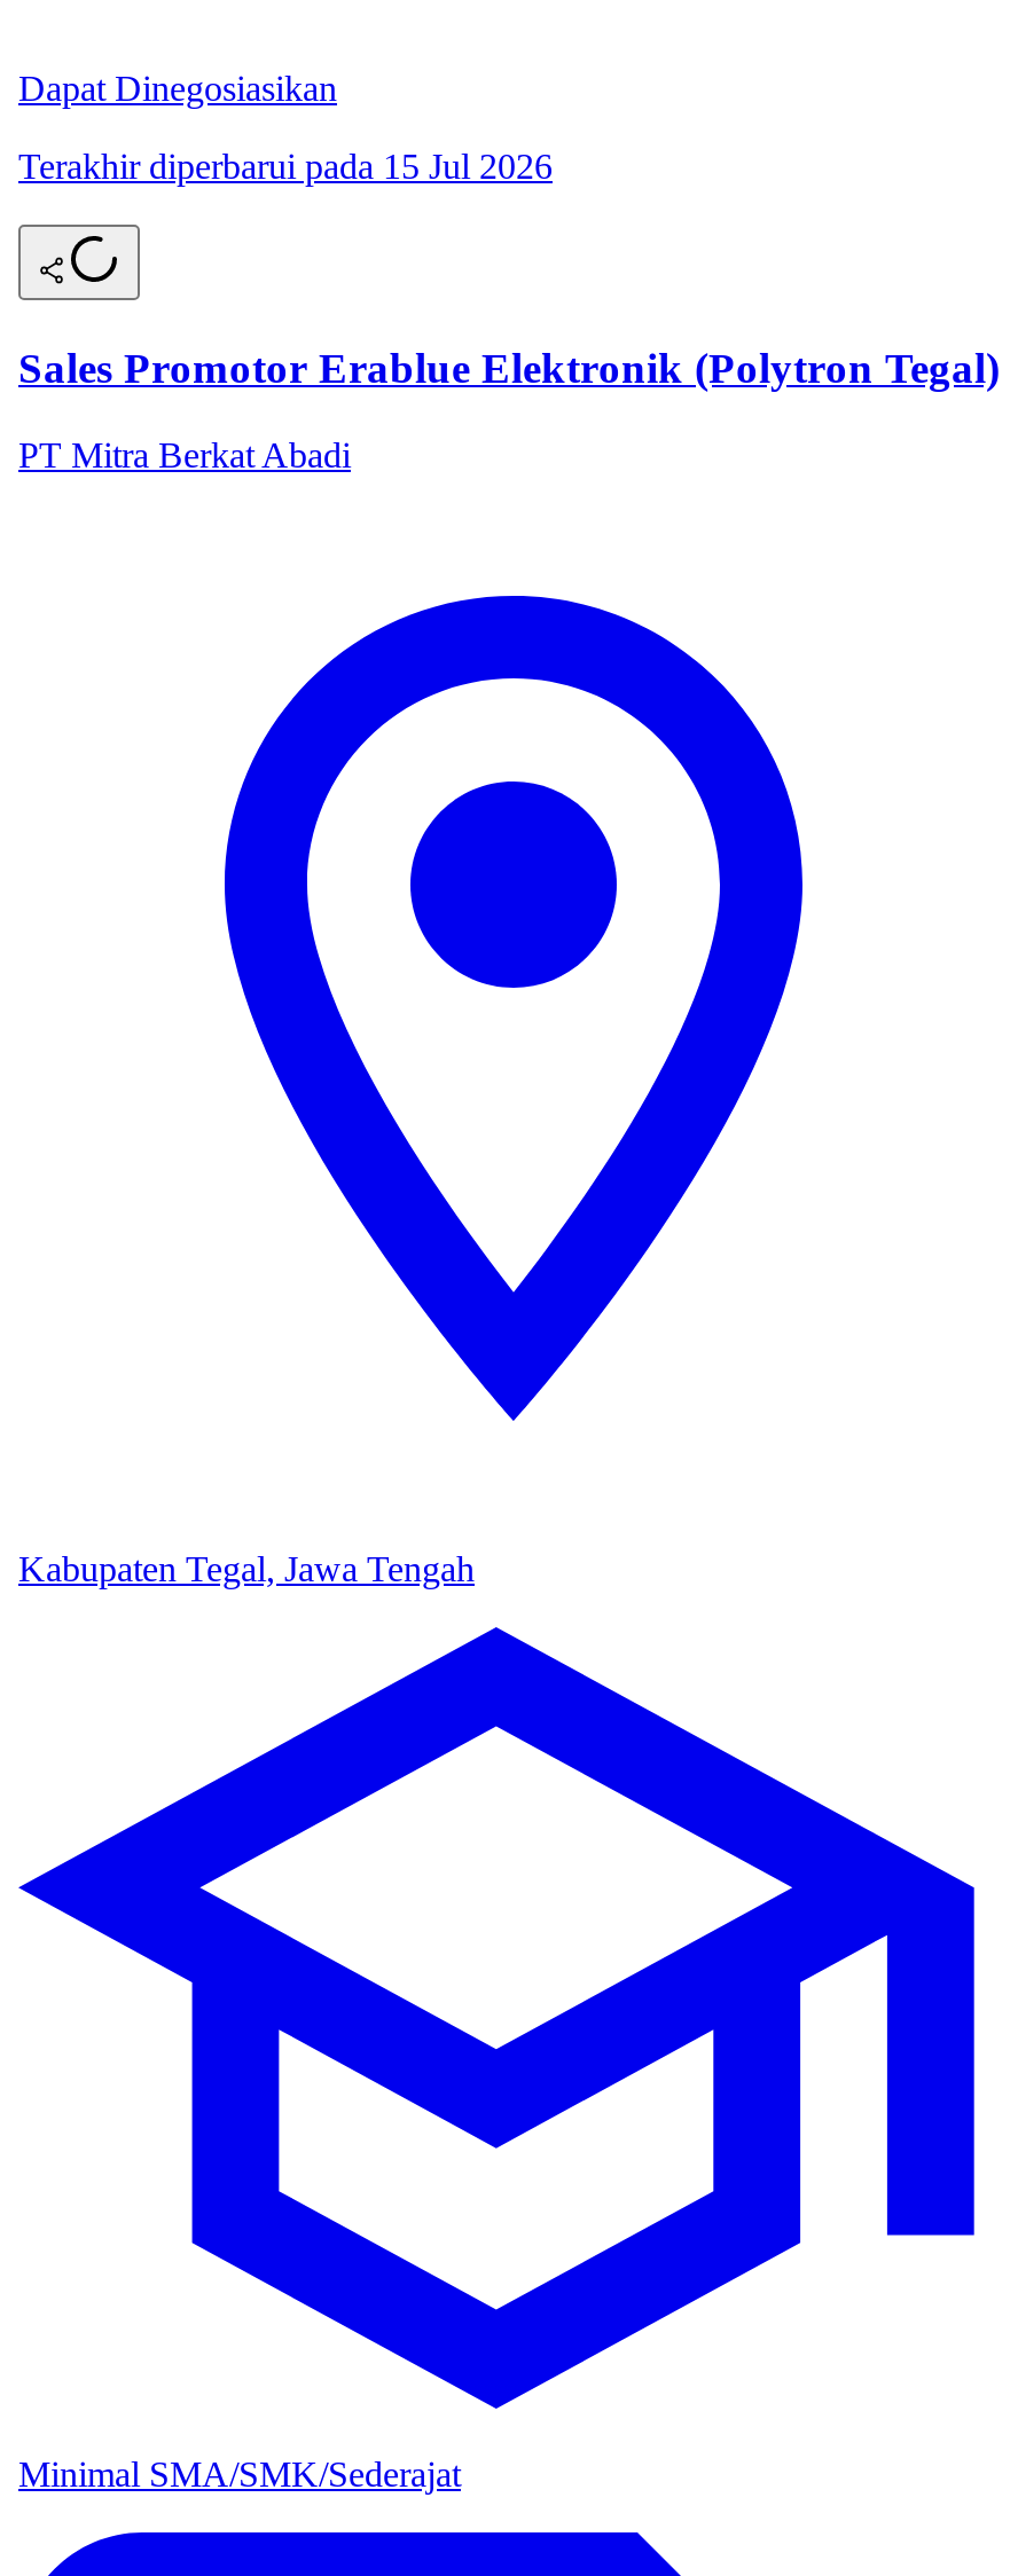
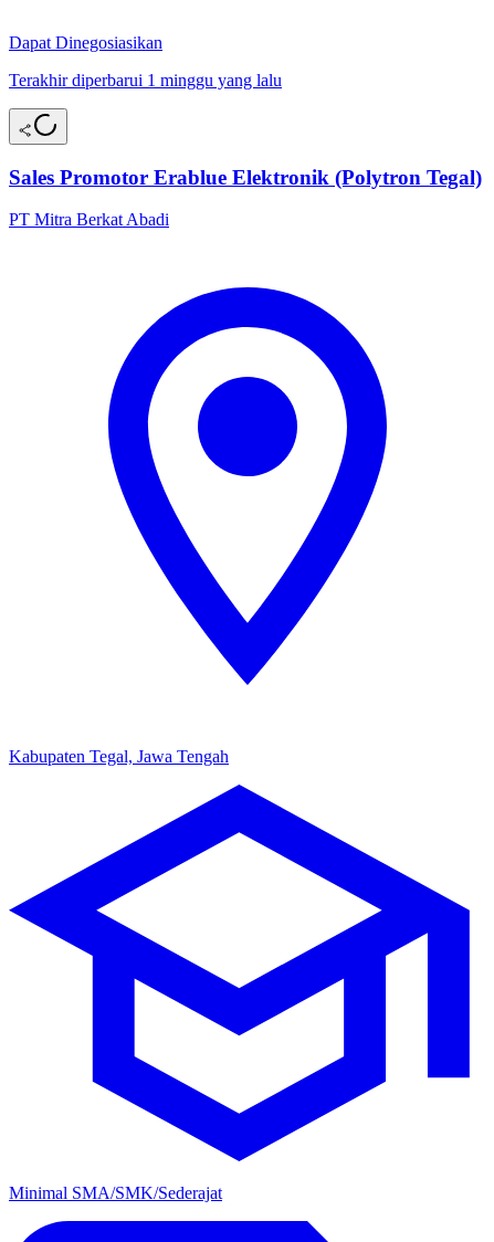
- Terakhir diperbarui pada 15 Jul 2026
+ Terakhir diperbarui 1 minggu yang lalu
